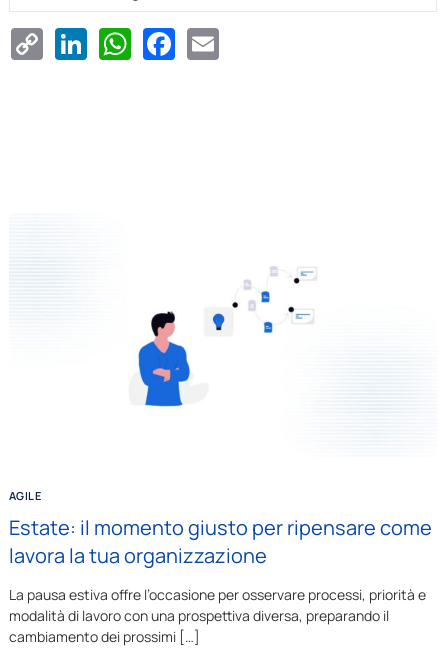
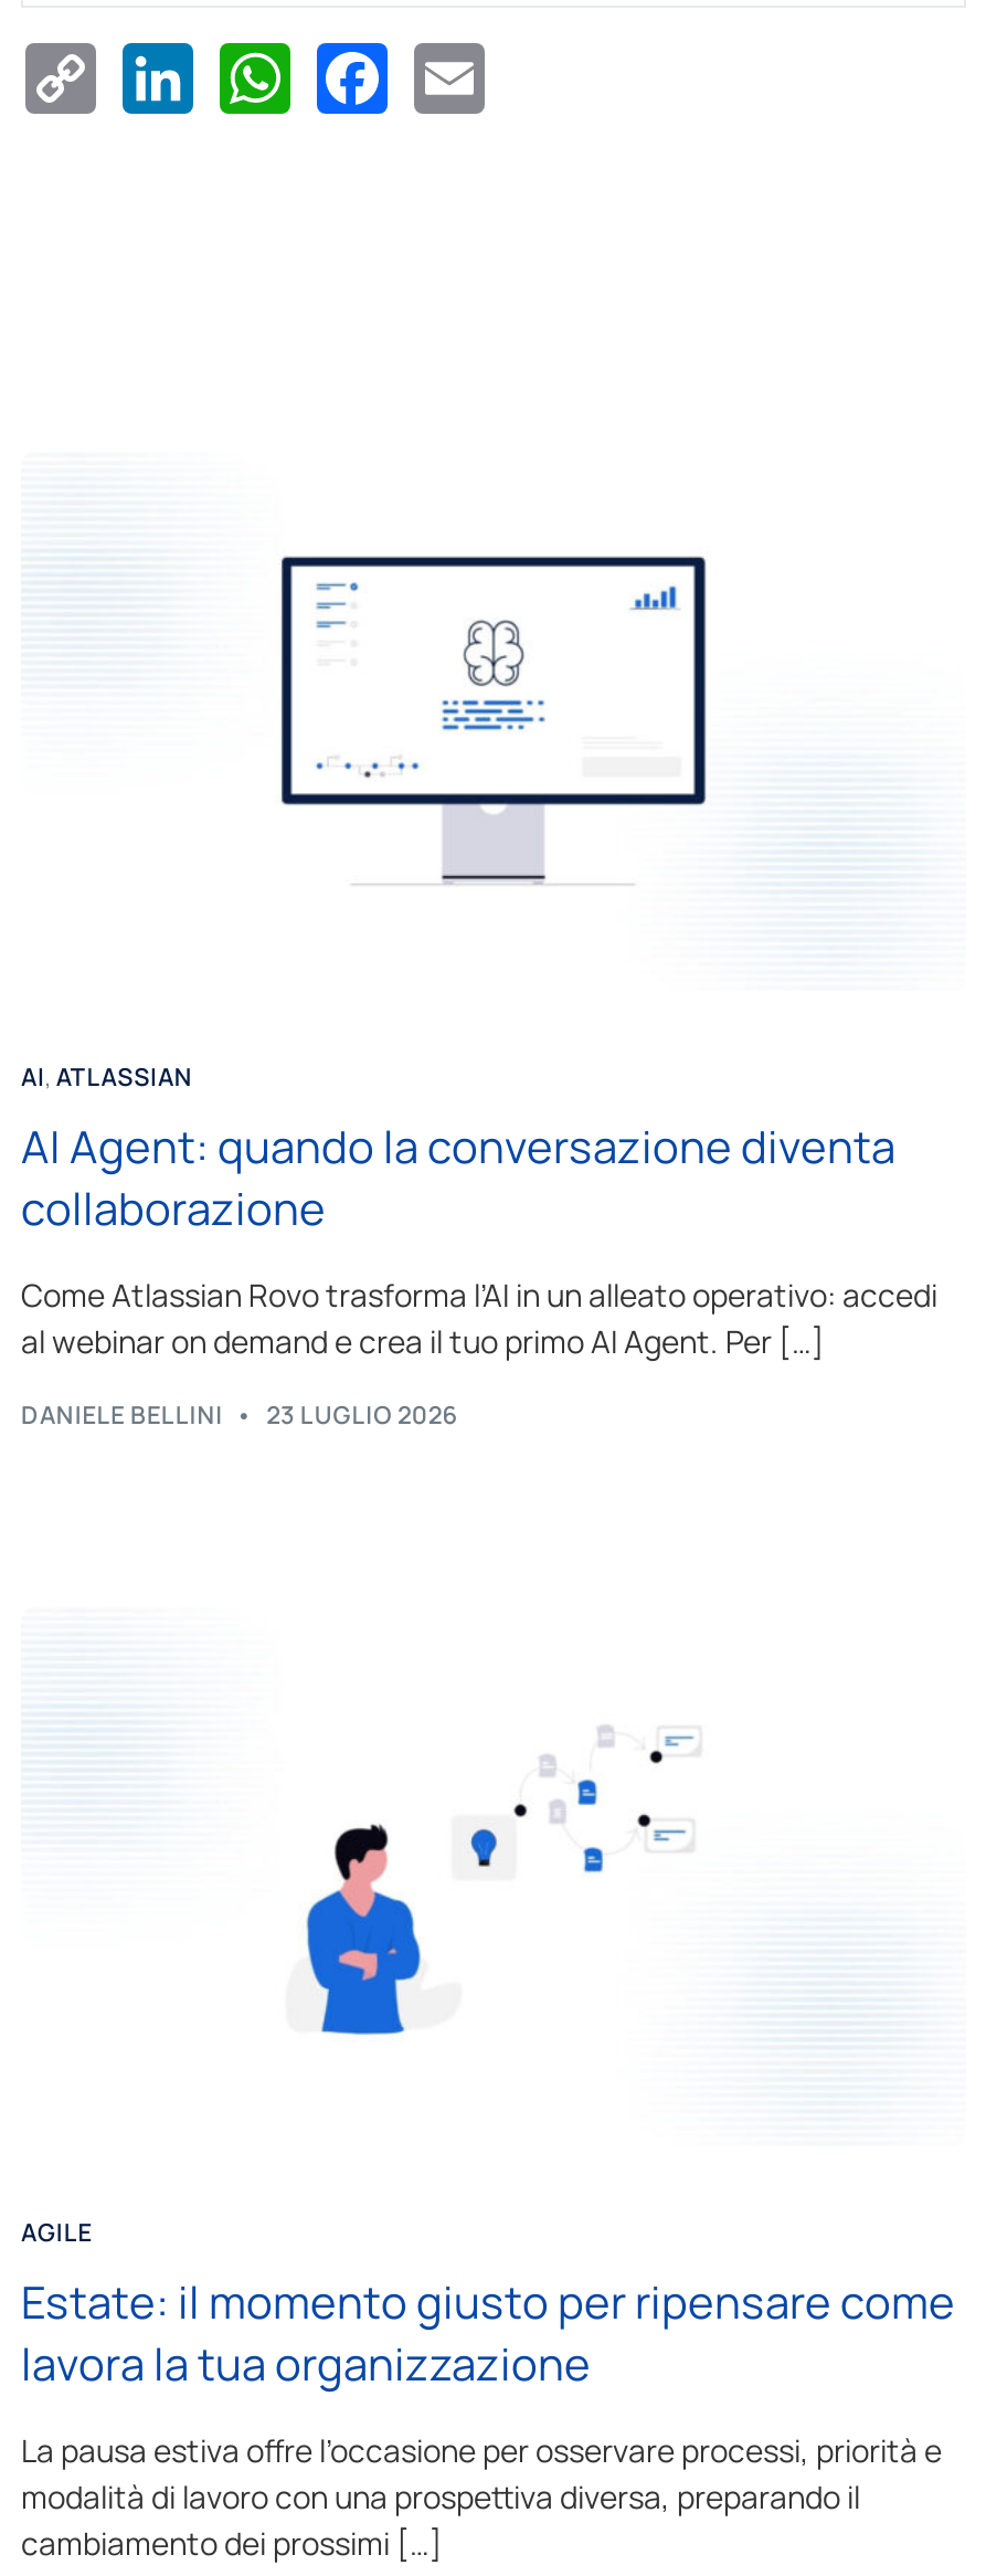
+ AI, ATLASSIAN
+ AI Agent: quando la conversazione diventa
+ collaborazione
+ Come Atlassian Rovo trasforma l’AI in un alleato operativo: accedi
+ al webinar on demand e crea il tuo primo AI Agent. Per […]
+ DANIELE BELLINI
+ 23 LUGLIO 2026

+ [image]
